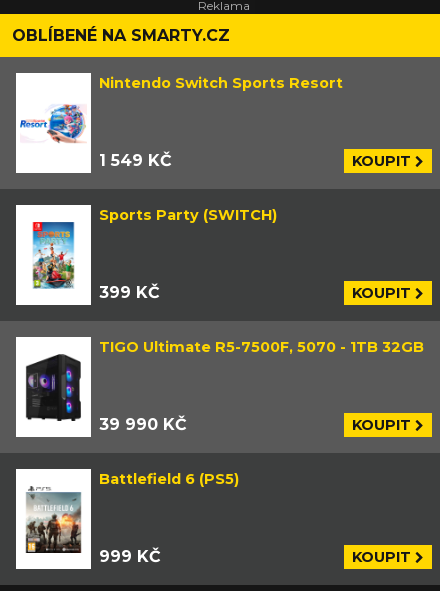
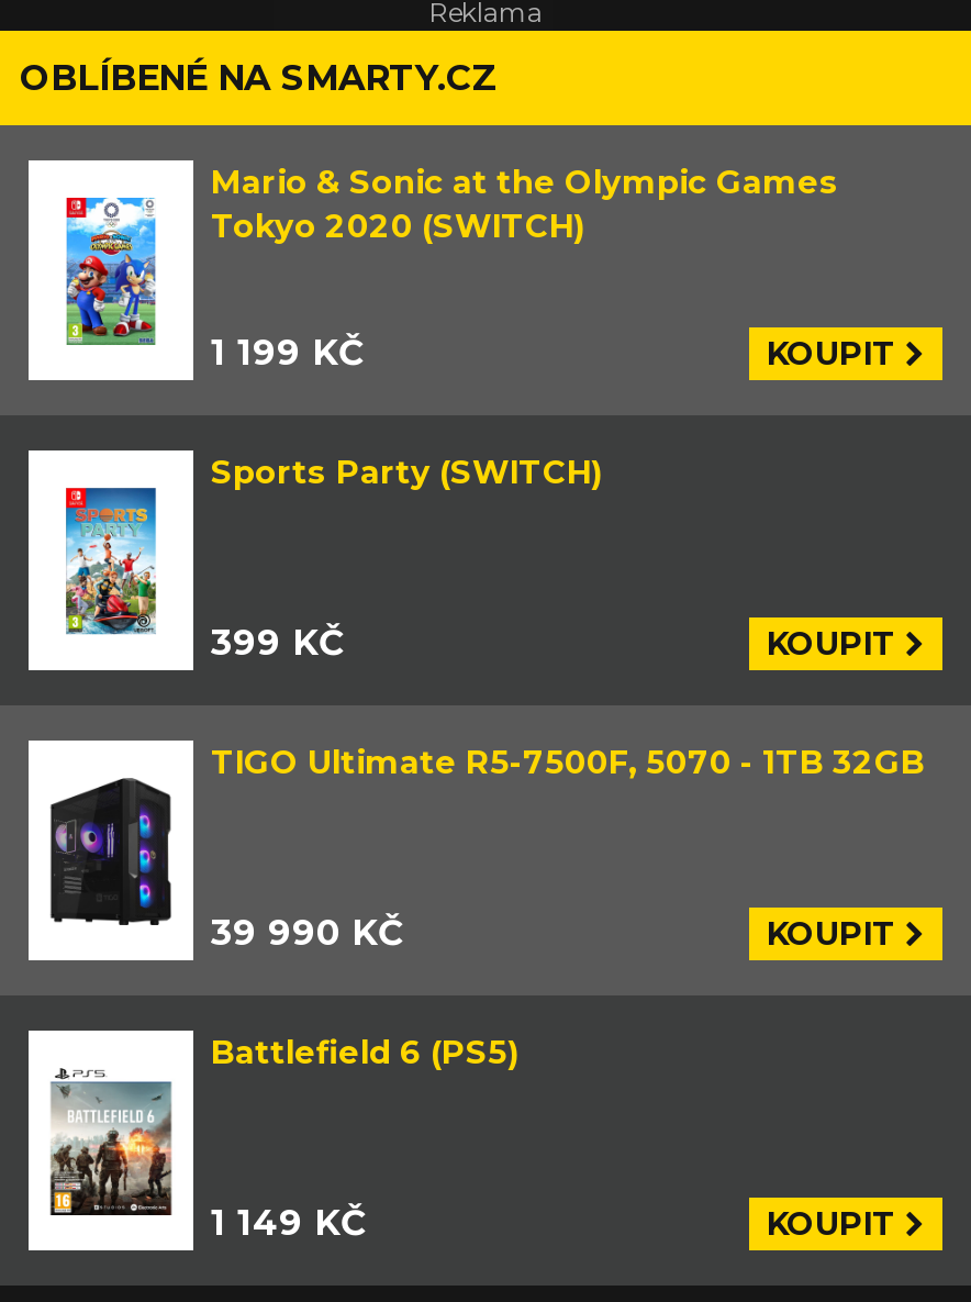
- [image]
- Nintendo Switch Sports Resort
+ [image]
+ Mario & Sonic at the Olympic Games
+ Tokyo 2020 (SWITCH)

- 1 549 KČ
+ 1 199 KČ

- 999 KČ
+ 1 149 KČ
